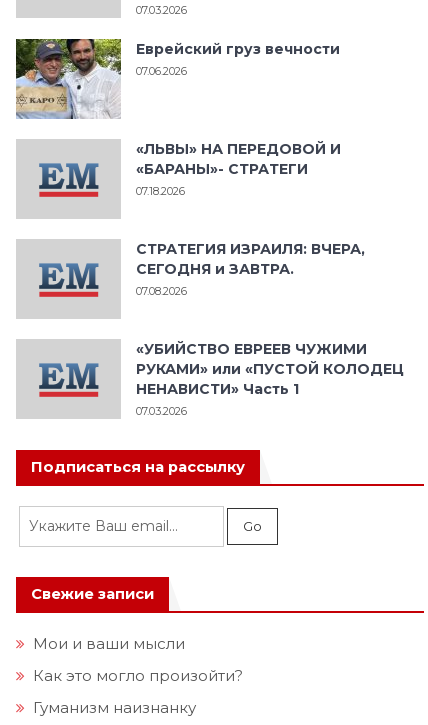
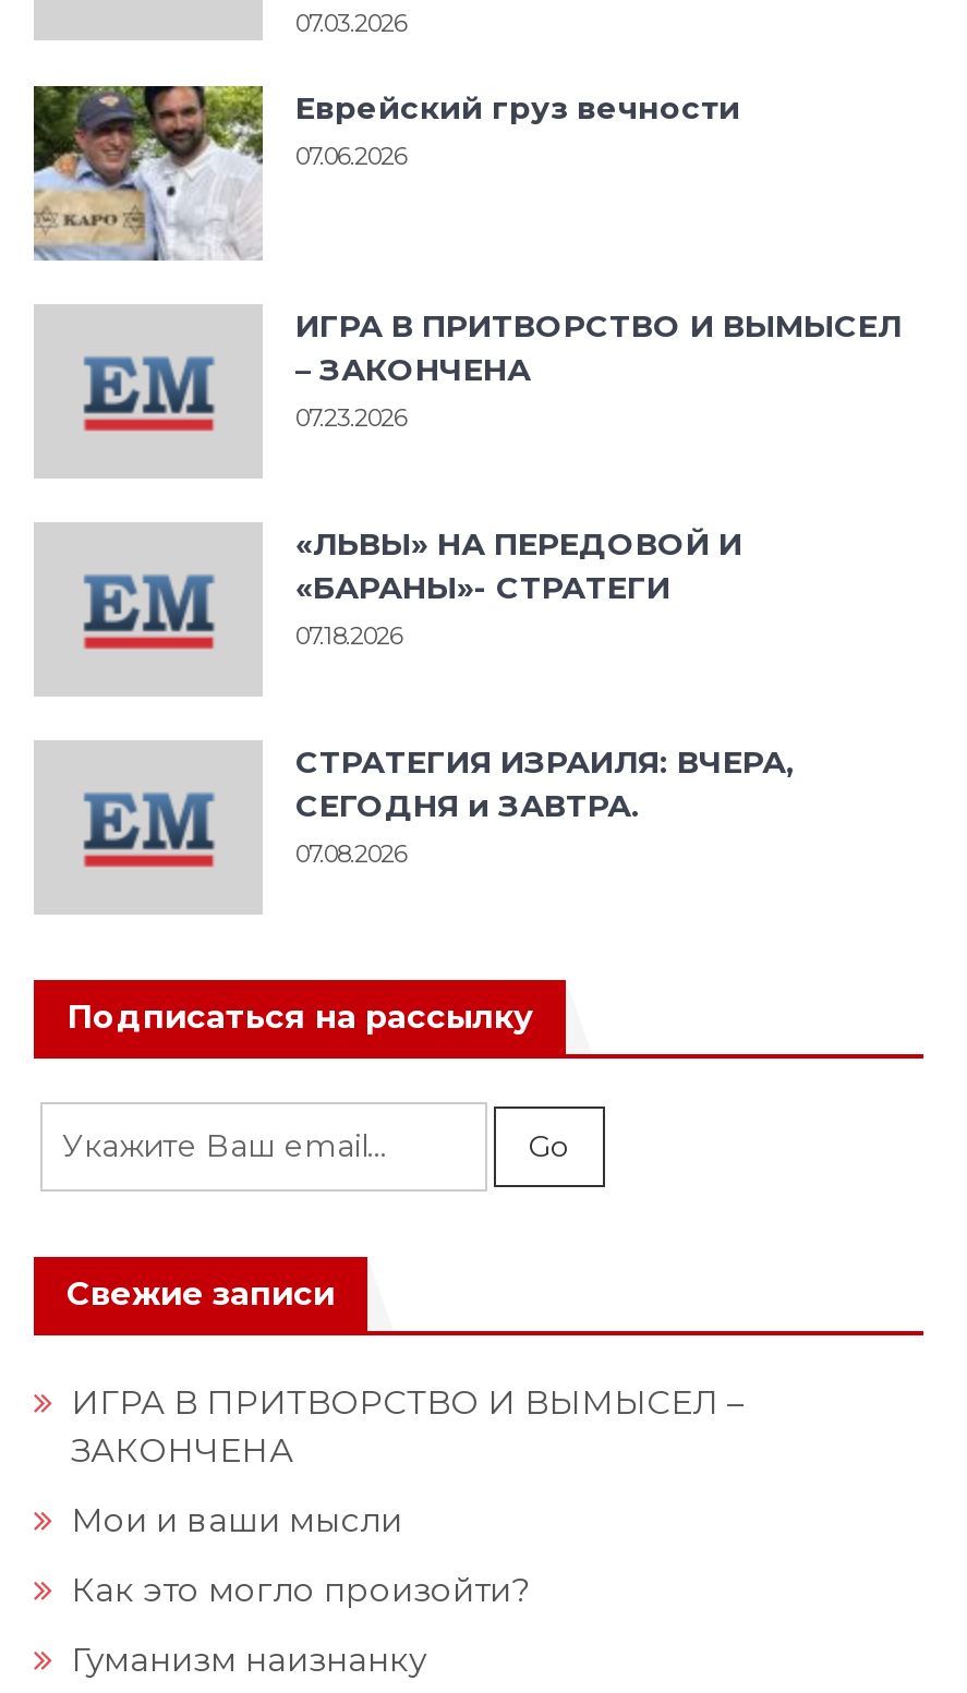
+ ИГРА В ПРИТВОРСТВО И ВЫМЫСЕЛ
+ – ЗАКОНЧЕНА
+ 07.23.2026

moved down: «ЛЬВЫ» НА ПЕРЕДОВОЙ И | «БАРАНЫ»- СТРАТЕГИ | 07.18.2026 | СТРАТЕГИЯ ИЗРАИЛЯ: ВЧЕРА, | СЕГОДНЯ и ЗАВТРА. | 07.08.2026

- «УБИЙСТВО ЕВРЕЕВ ЧУЖИМИ
- РУКАМИ» или «ПУСТОЙ КОЛОДЕЦ
- НЕНАВИСТИ» Часть 1
- 07.03.2026

+ ИГРА В ПРИТВОРСТВО И ВЫМЫСЕЛ –
+ ЗАКОНЧЕНА
